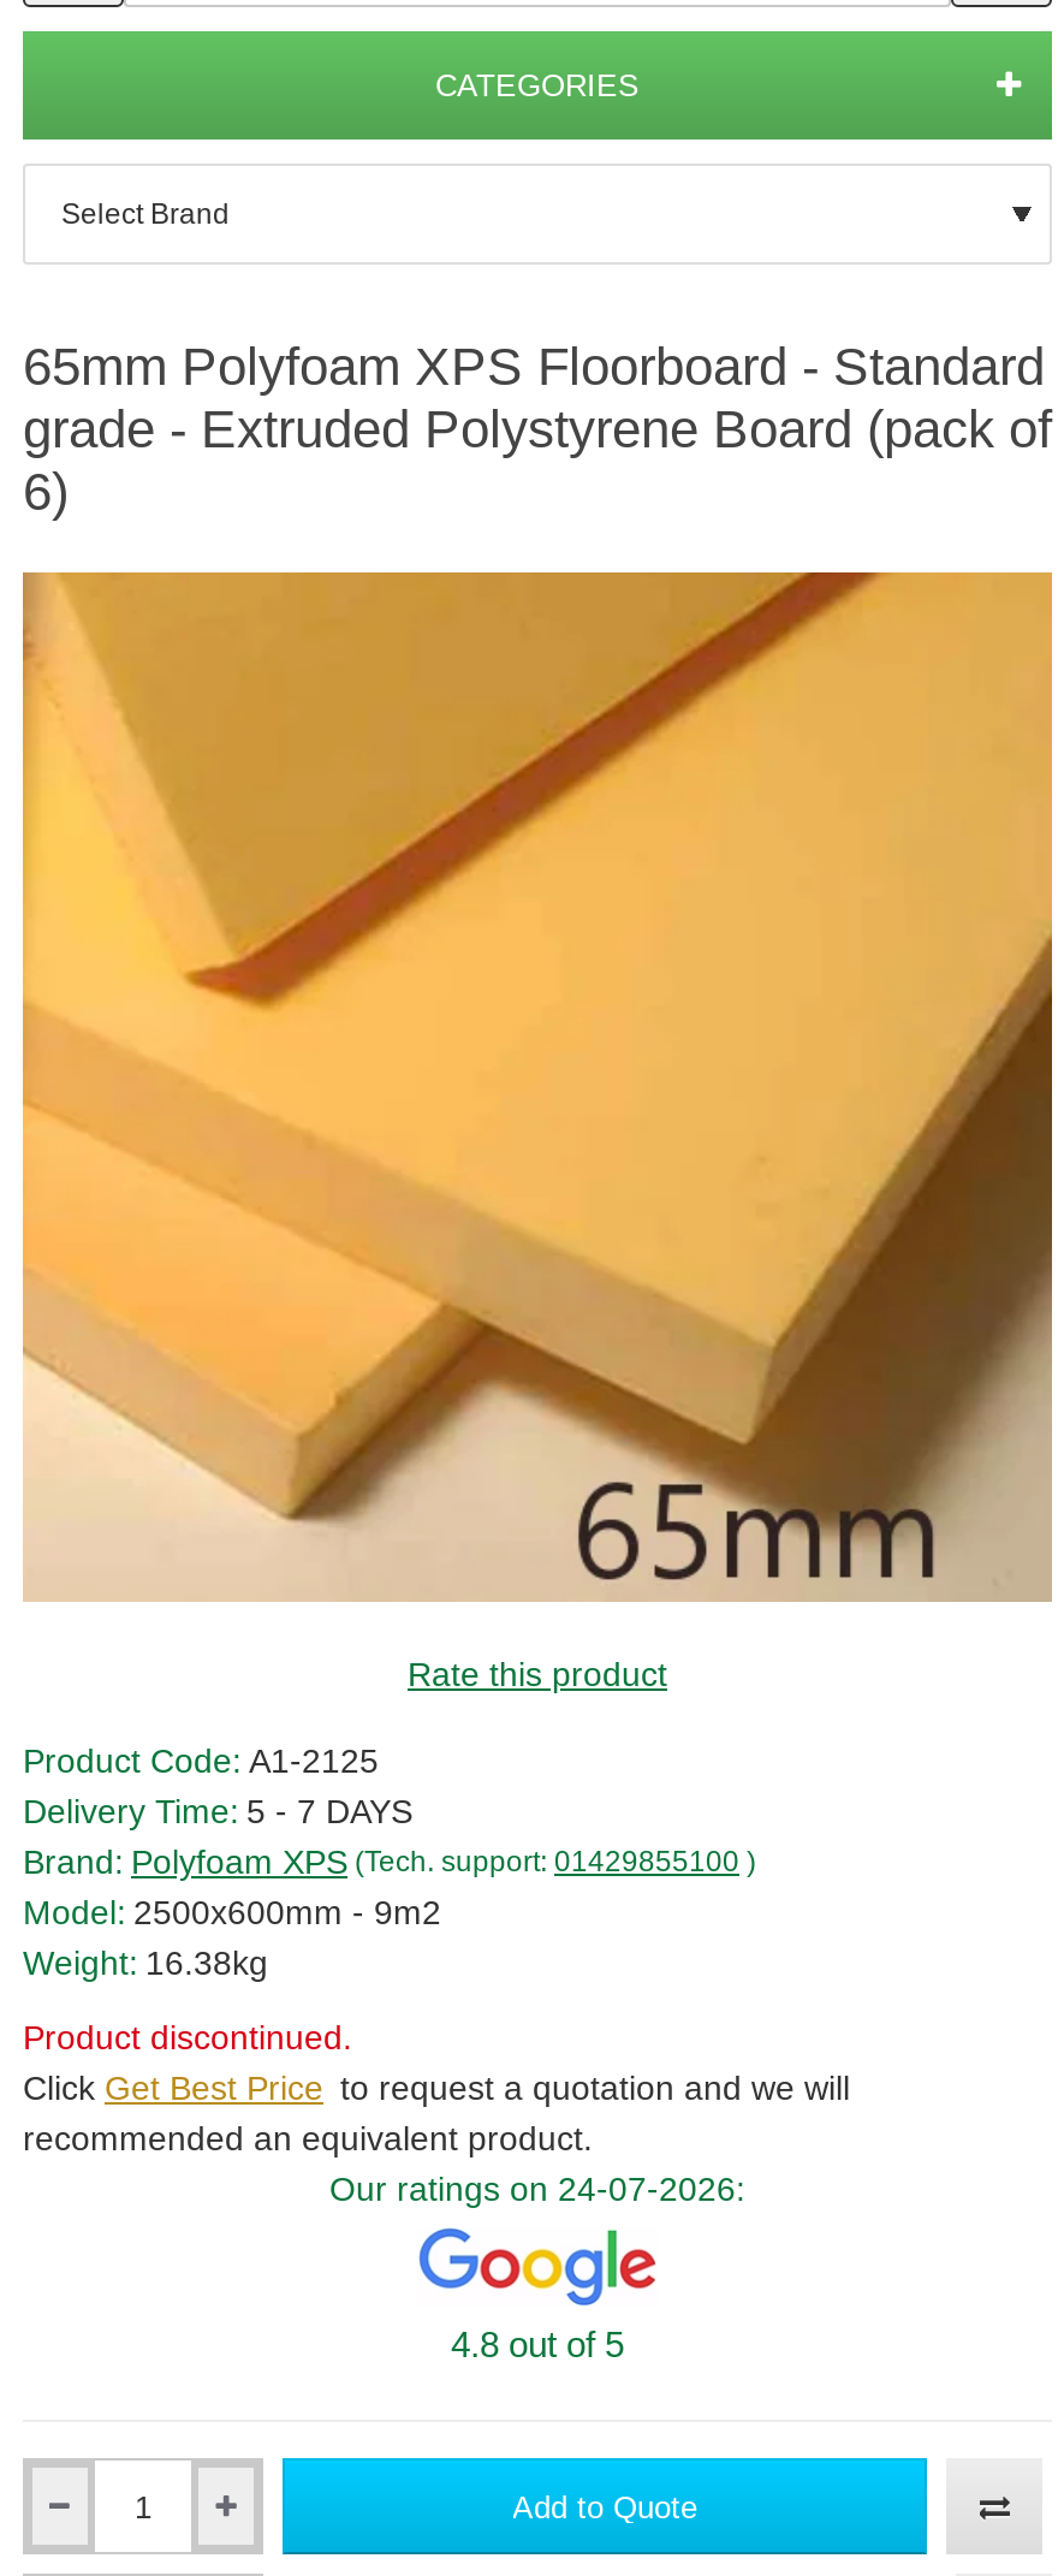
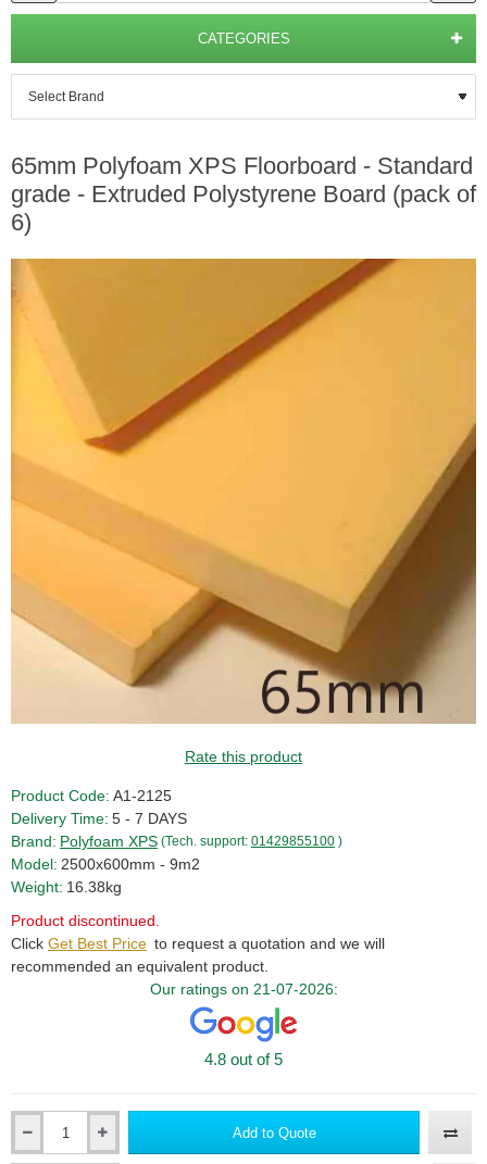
- Our ratings on 24-07-2026:
+ Our ratings on 21-07-2026:
